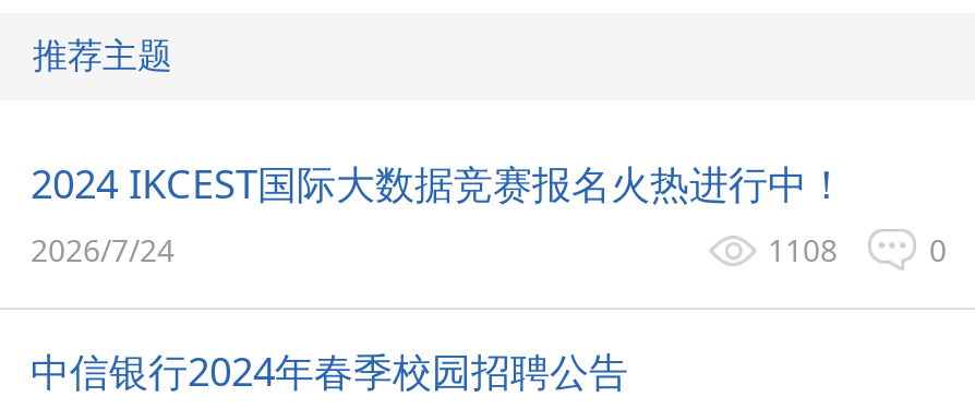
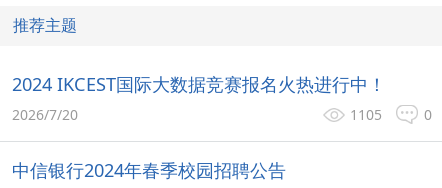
- 2026/7/24
+ 2026/7/20

- 1108
+ 1105
